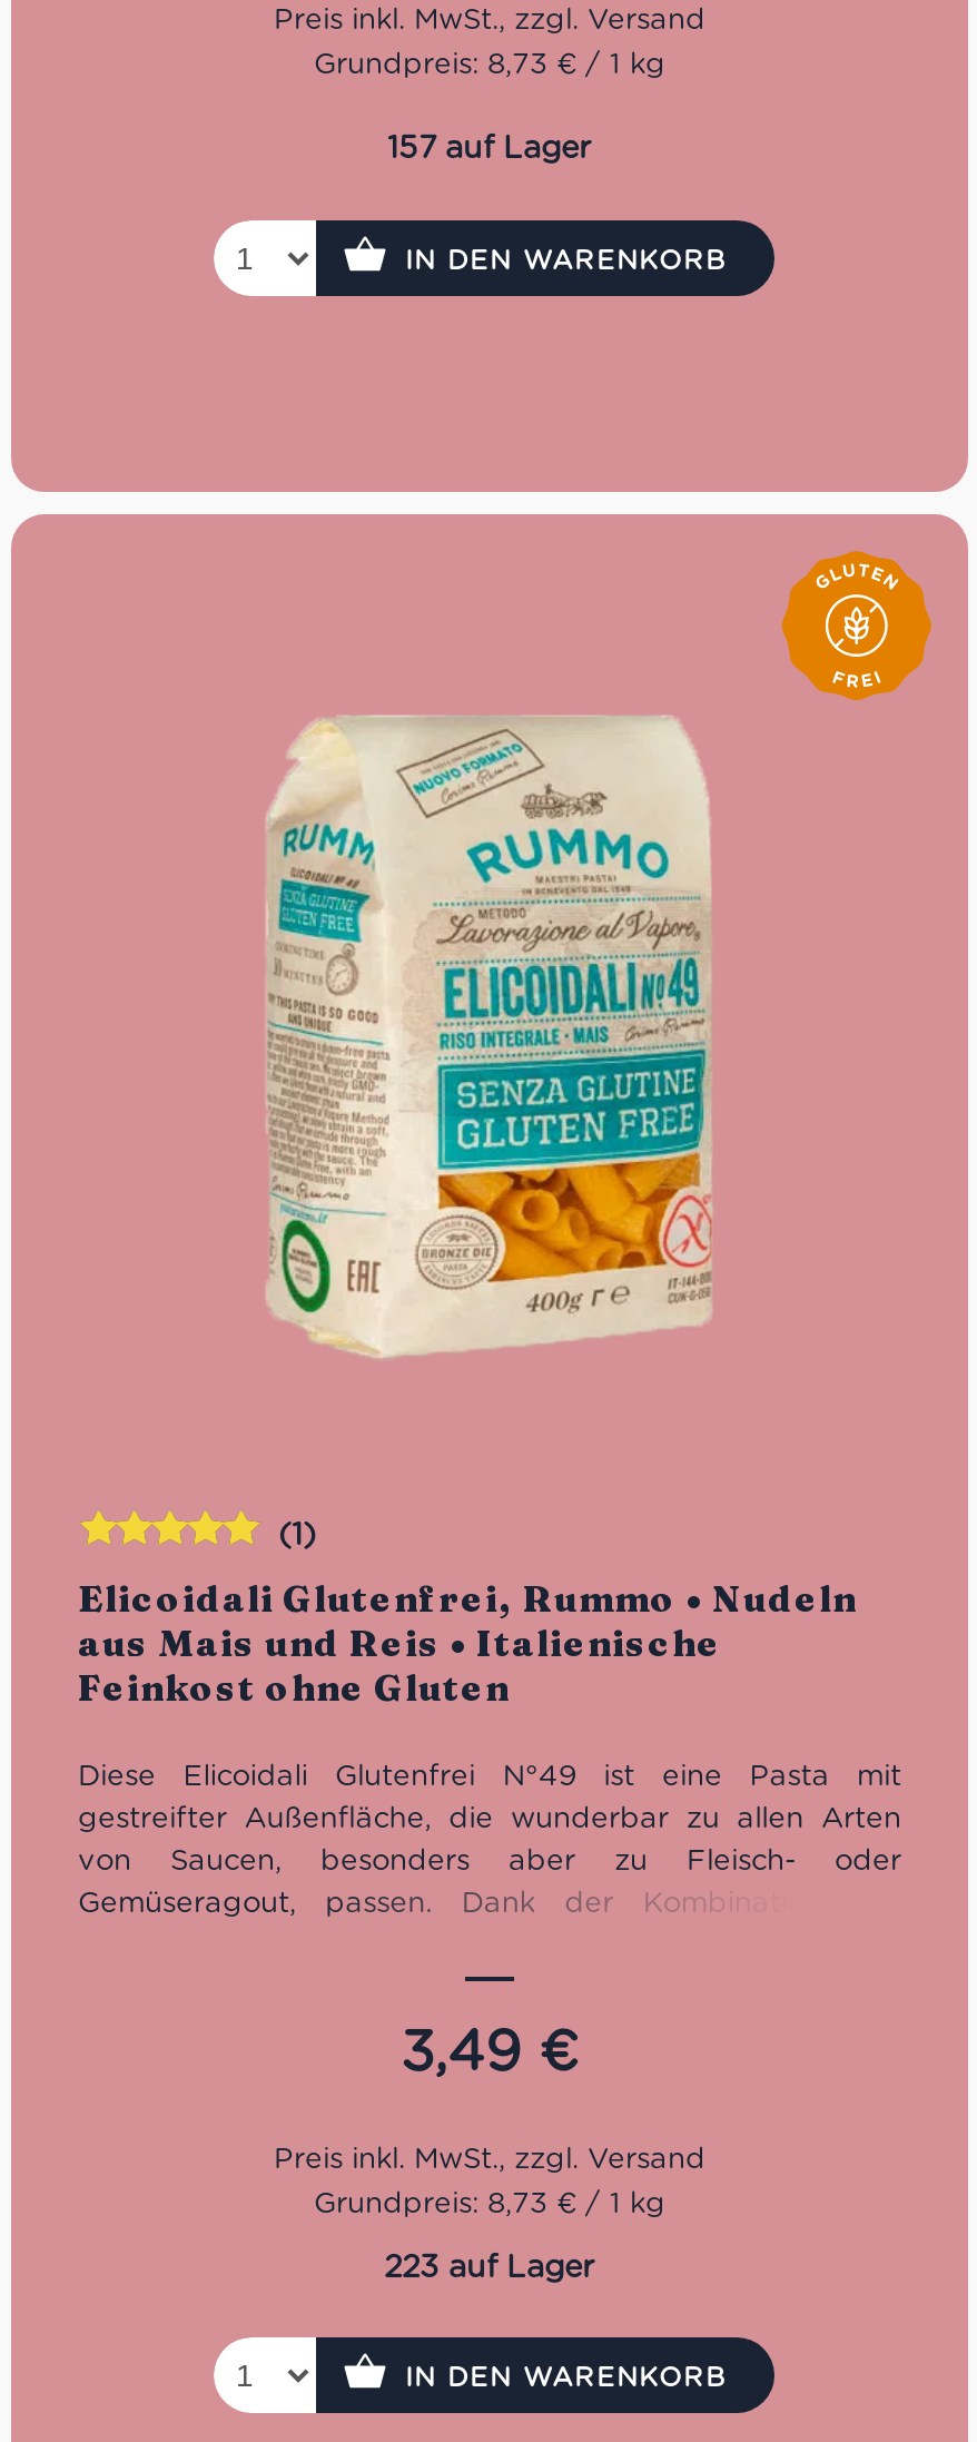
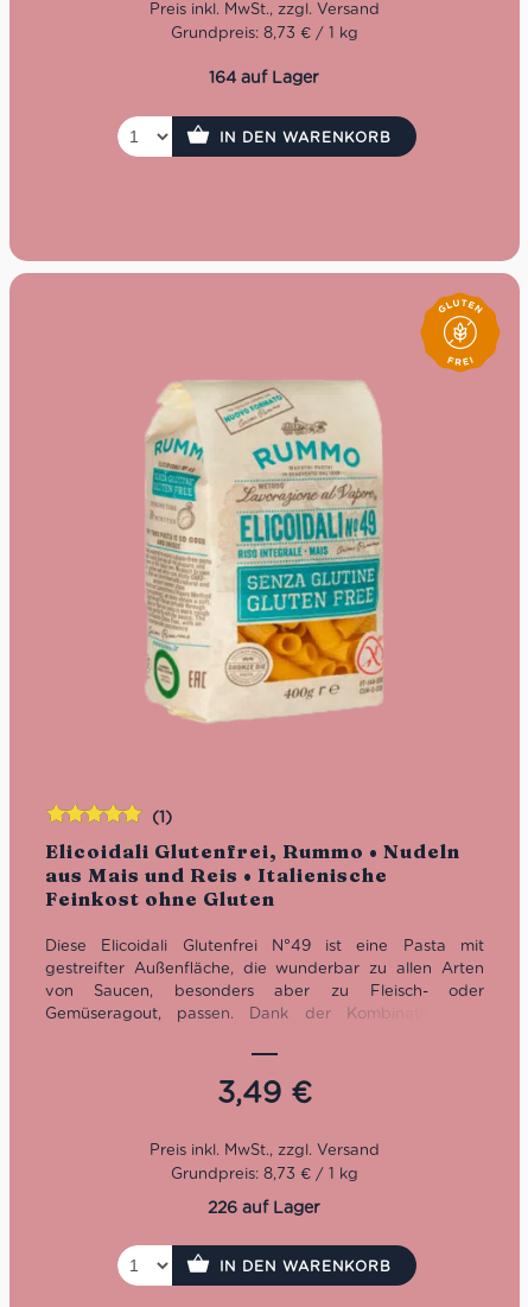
- 157 auf Lager
+ 164 auf Lager

- 223 auf Lager
+ 226 auf Lager
